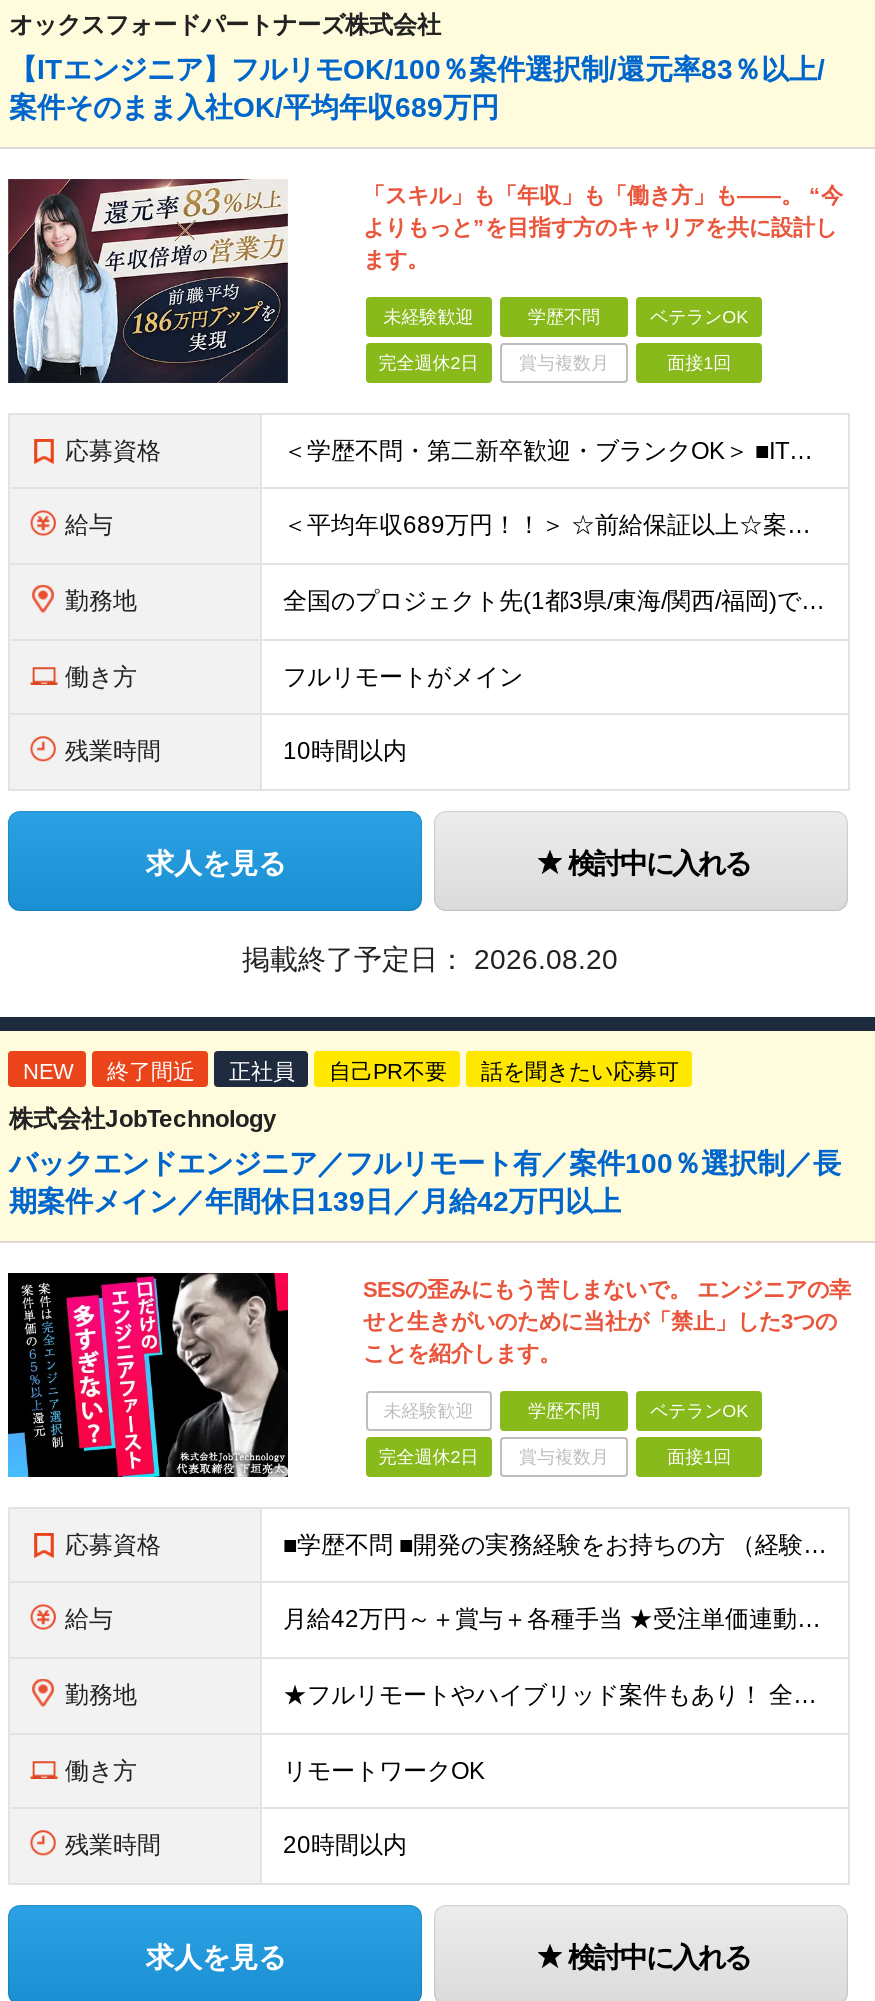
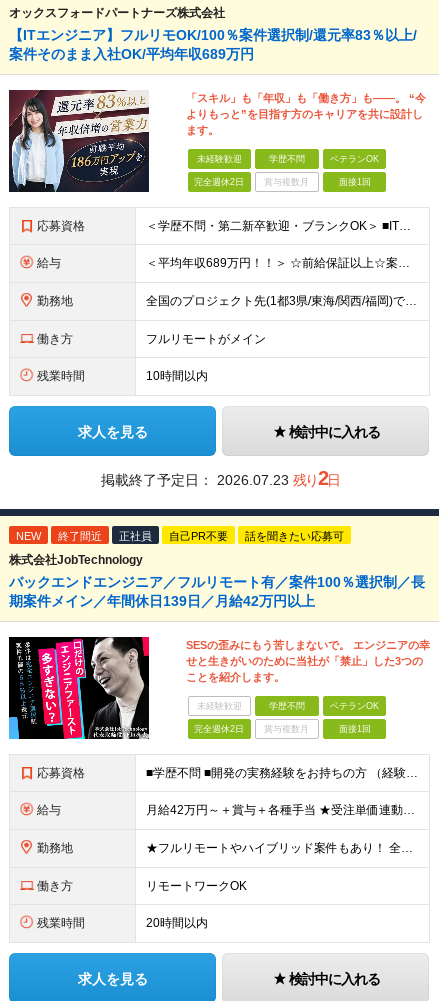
- 掲載終了予定日：2026.08.20
+ 掲載終了予定日：2026.07.23 残り2日
